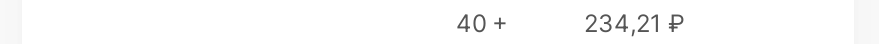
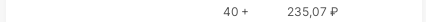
- 234,21 ₽
+ 235,07 ₽
